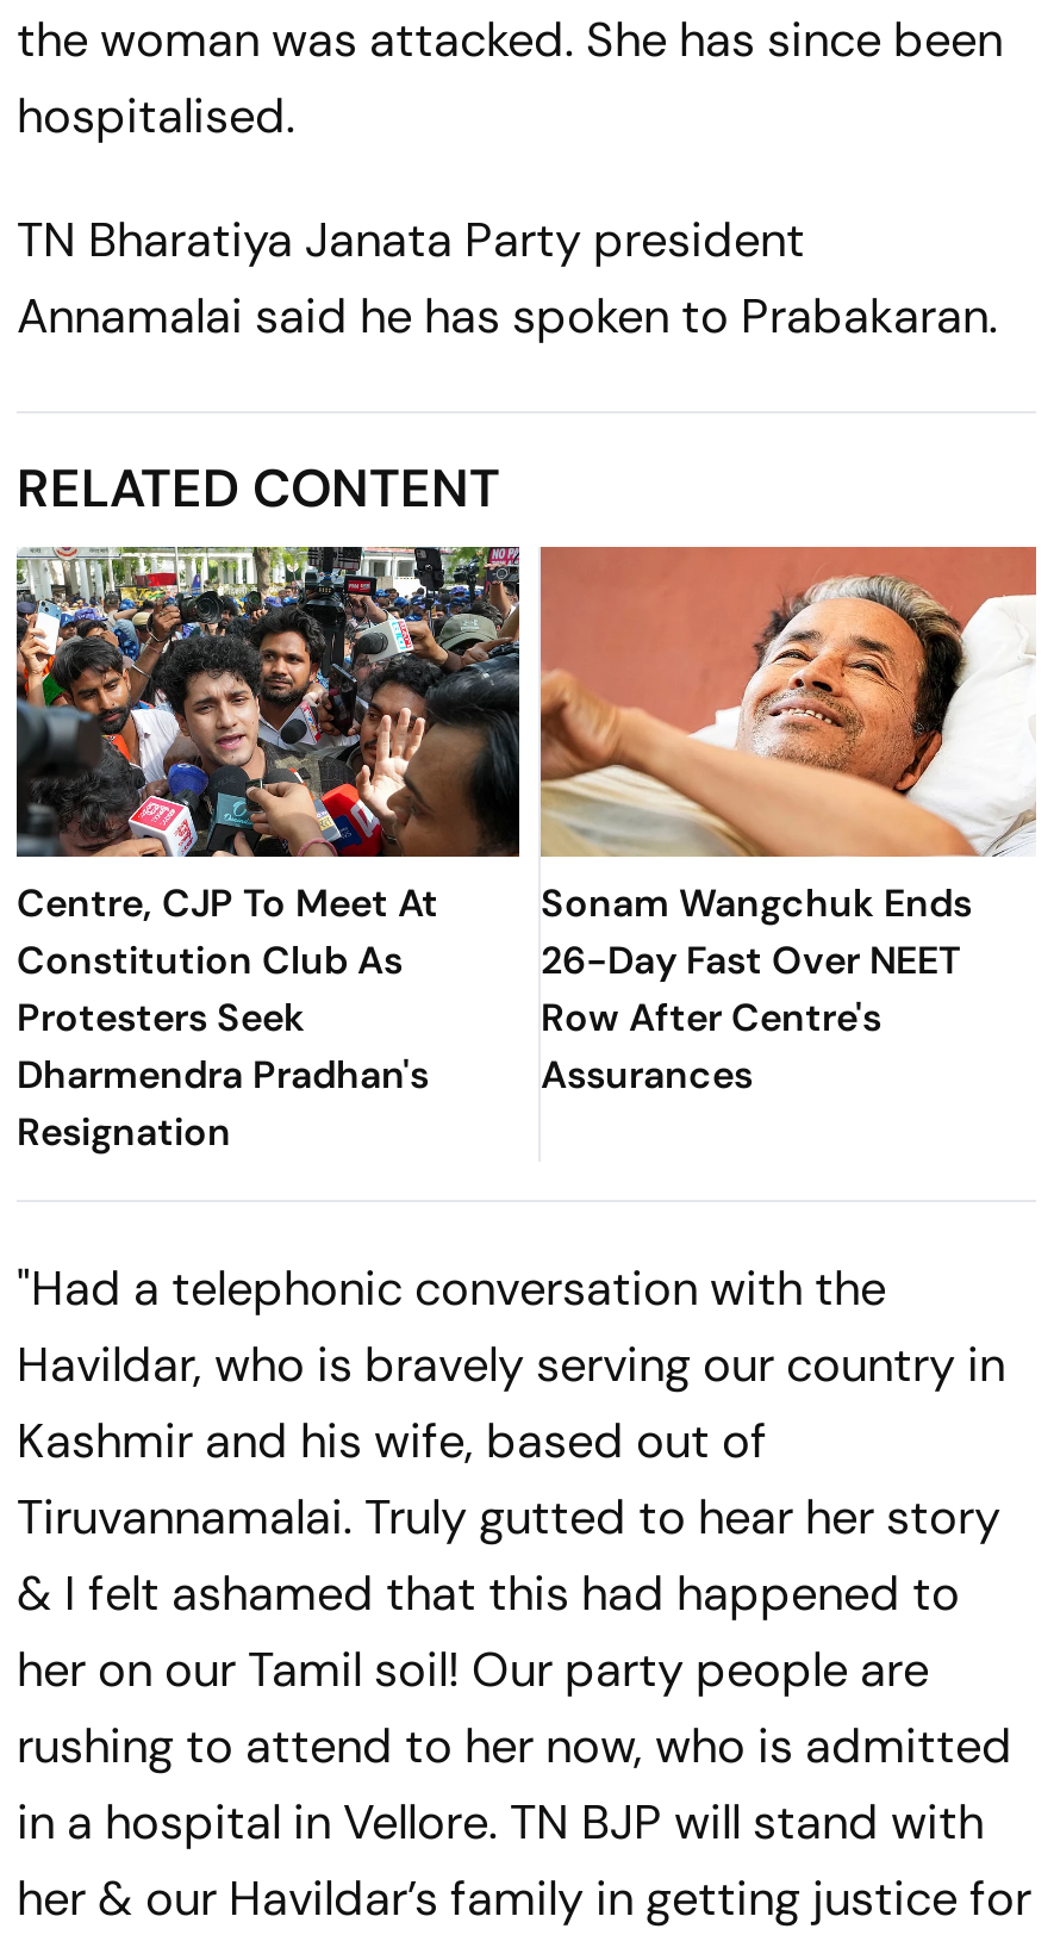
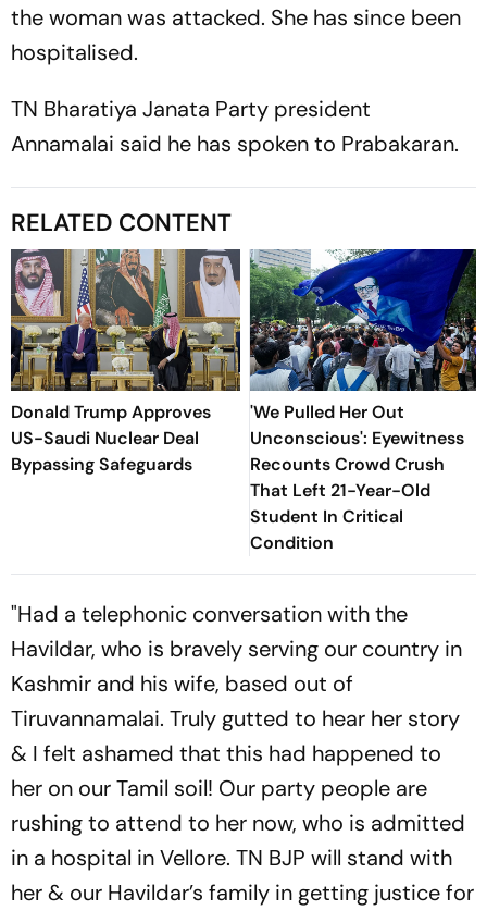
- [image]
- Centre, CJP To Meet At
- Constitution Club As
- Protesters Seek
- Dharmendra Pradhan's
- Resignation
+ [image]
+ Donald Trump Approves
+ US-Saudi Nuclear Deal
+ Bypassing Safeguards

- [image]
- Sonam Wangchuk Ends
- 26-Day Fast Over NEET
- Row After Centre's
- Assurances
+ [image]
+ 'We Pulled Her Out
+ Unconscious': Eyewitness
+ Recounts Crowd Crush
+ That Left 21-Year-Old
+ Student In Critical
+ Condition
